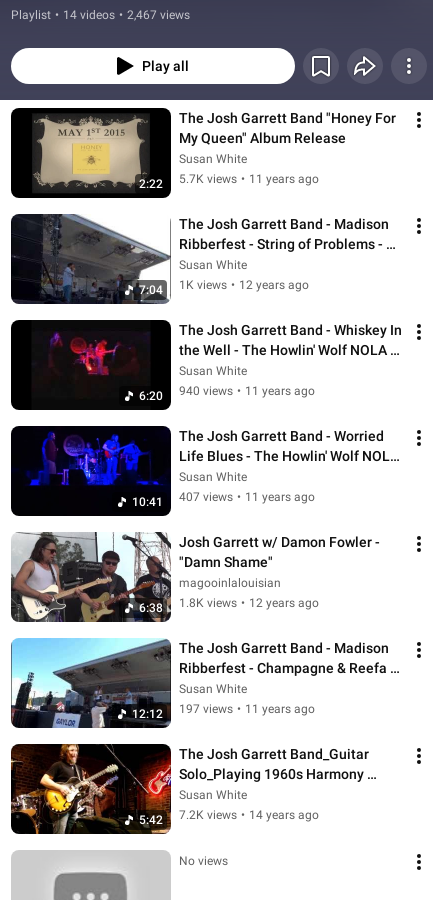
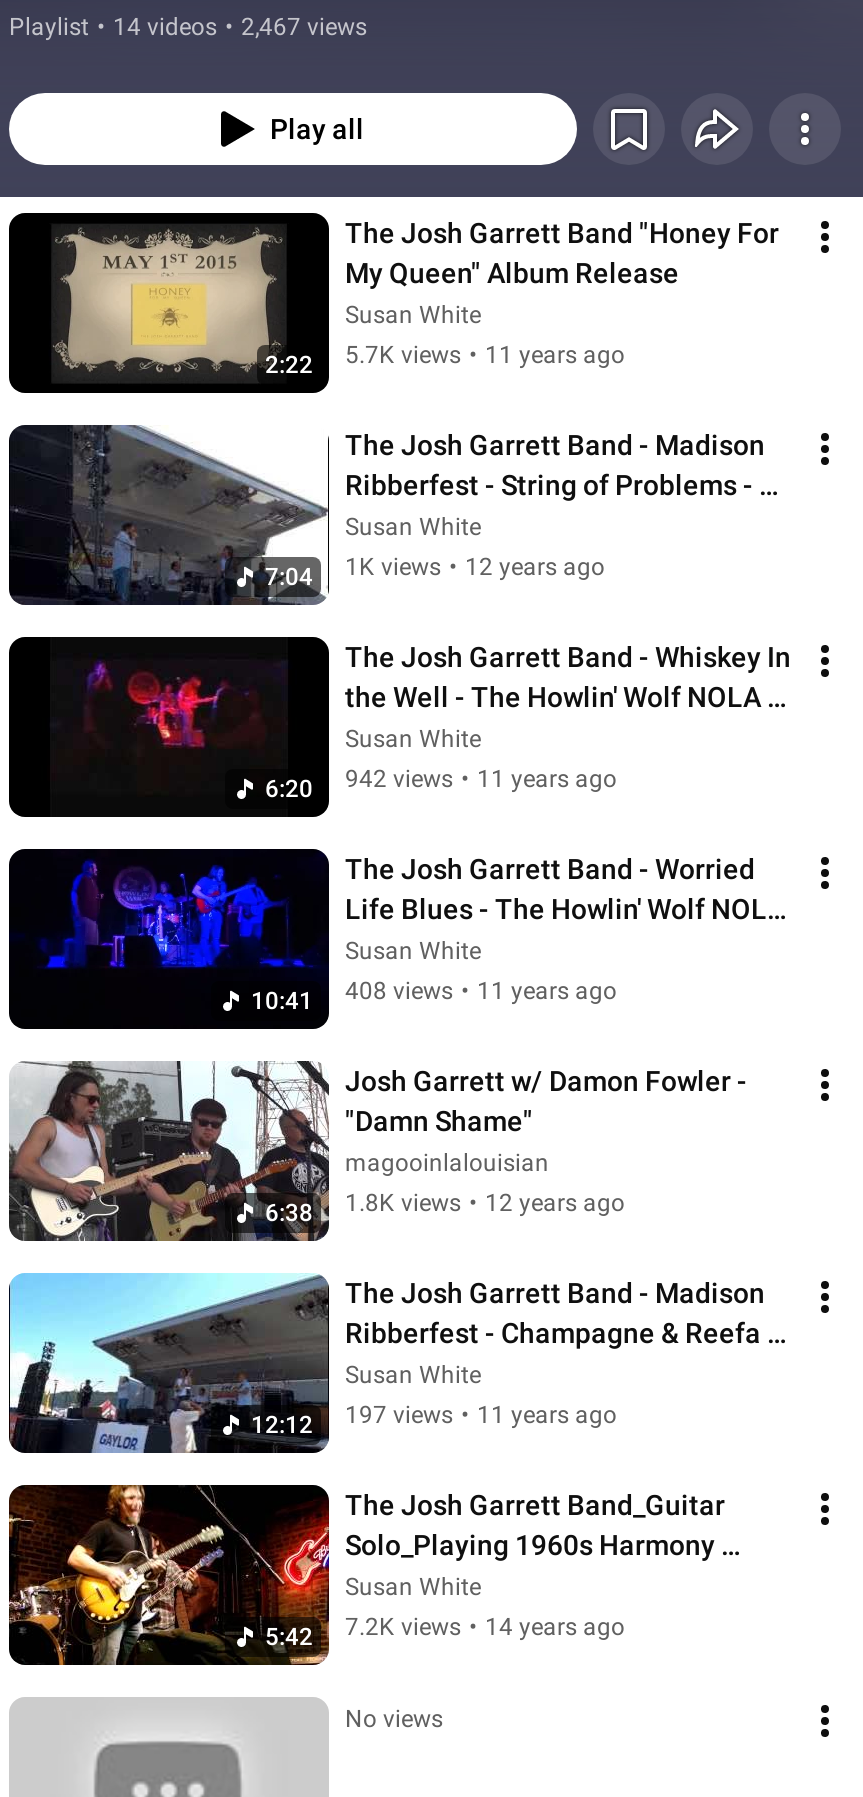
- 940 views • 11 years ago
+ 942 views • 11 years ago

- 407 views • 11 years ago
+ 408 views • 11 years ago
